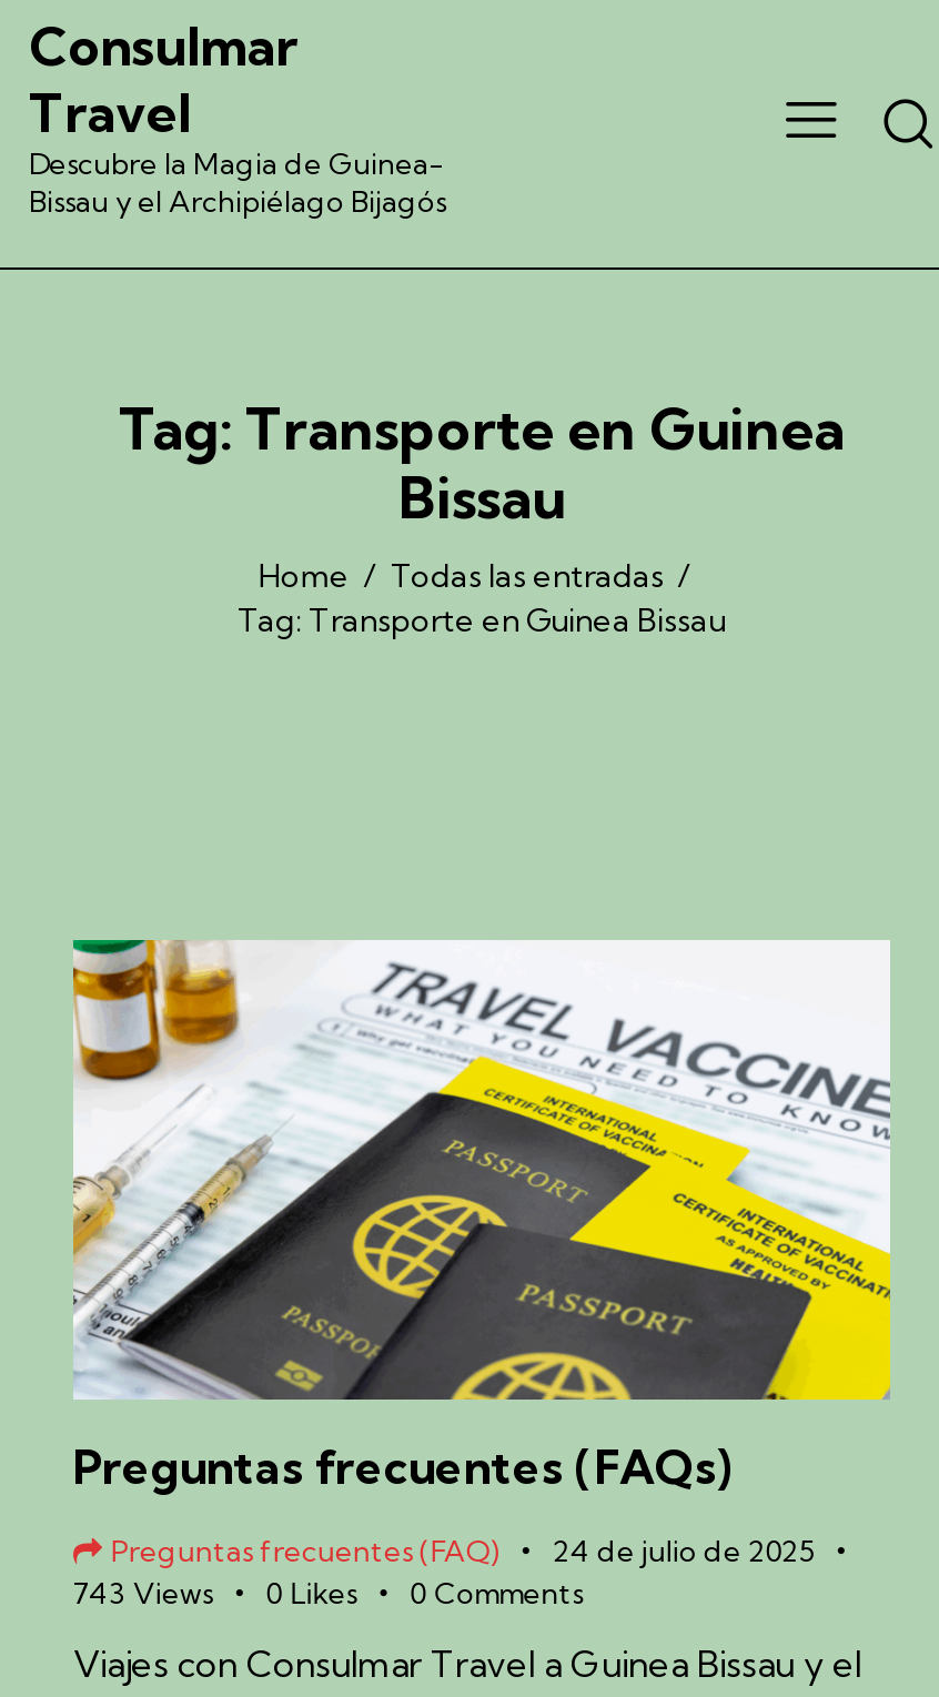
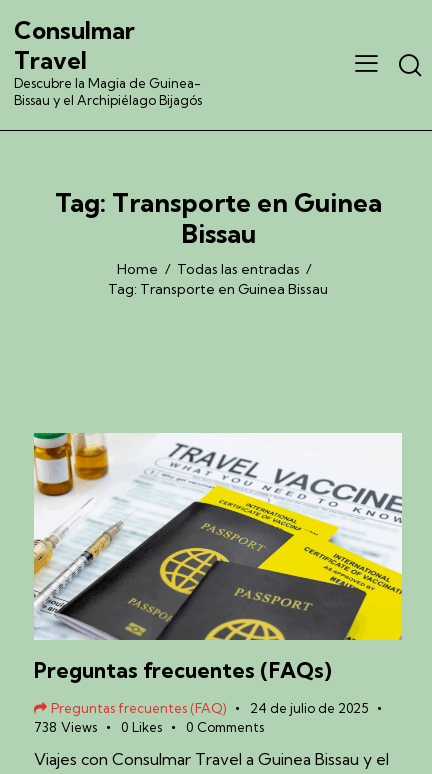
- 743 Views 0 Likes 0 Comments
+ 738 Views 0 Likes 0 Comments
